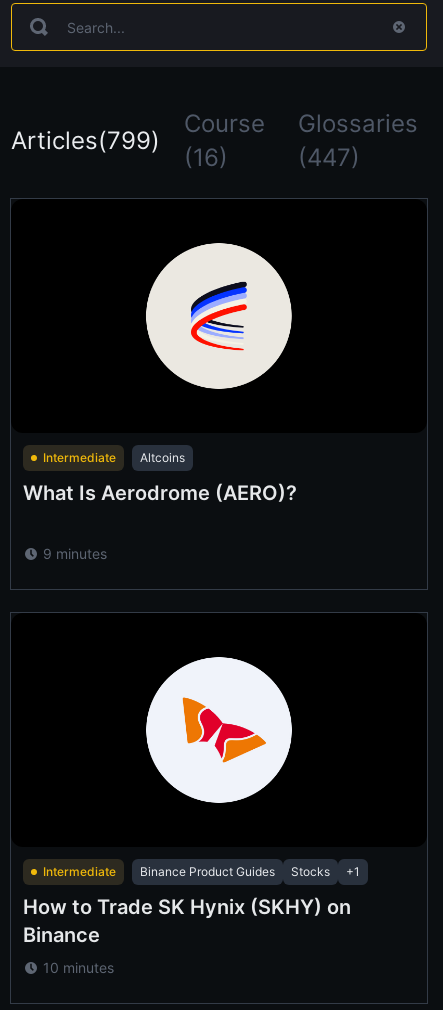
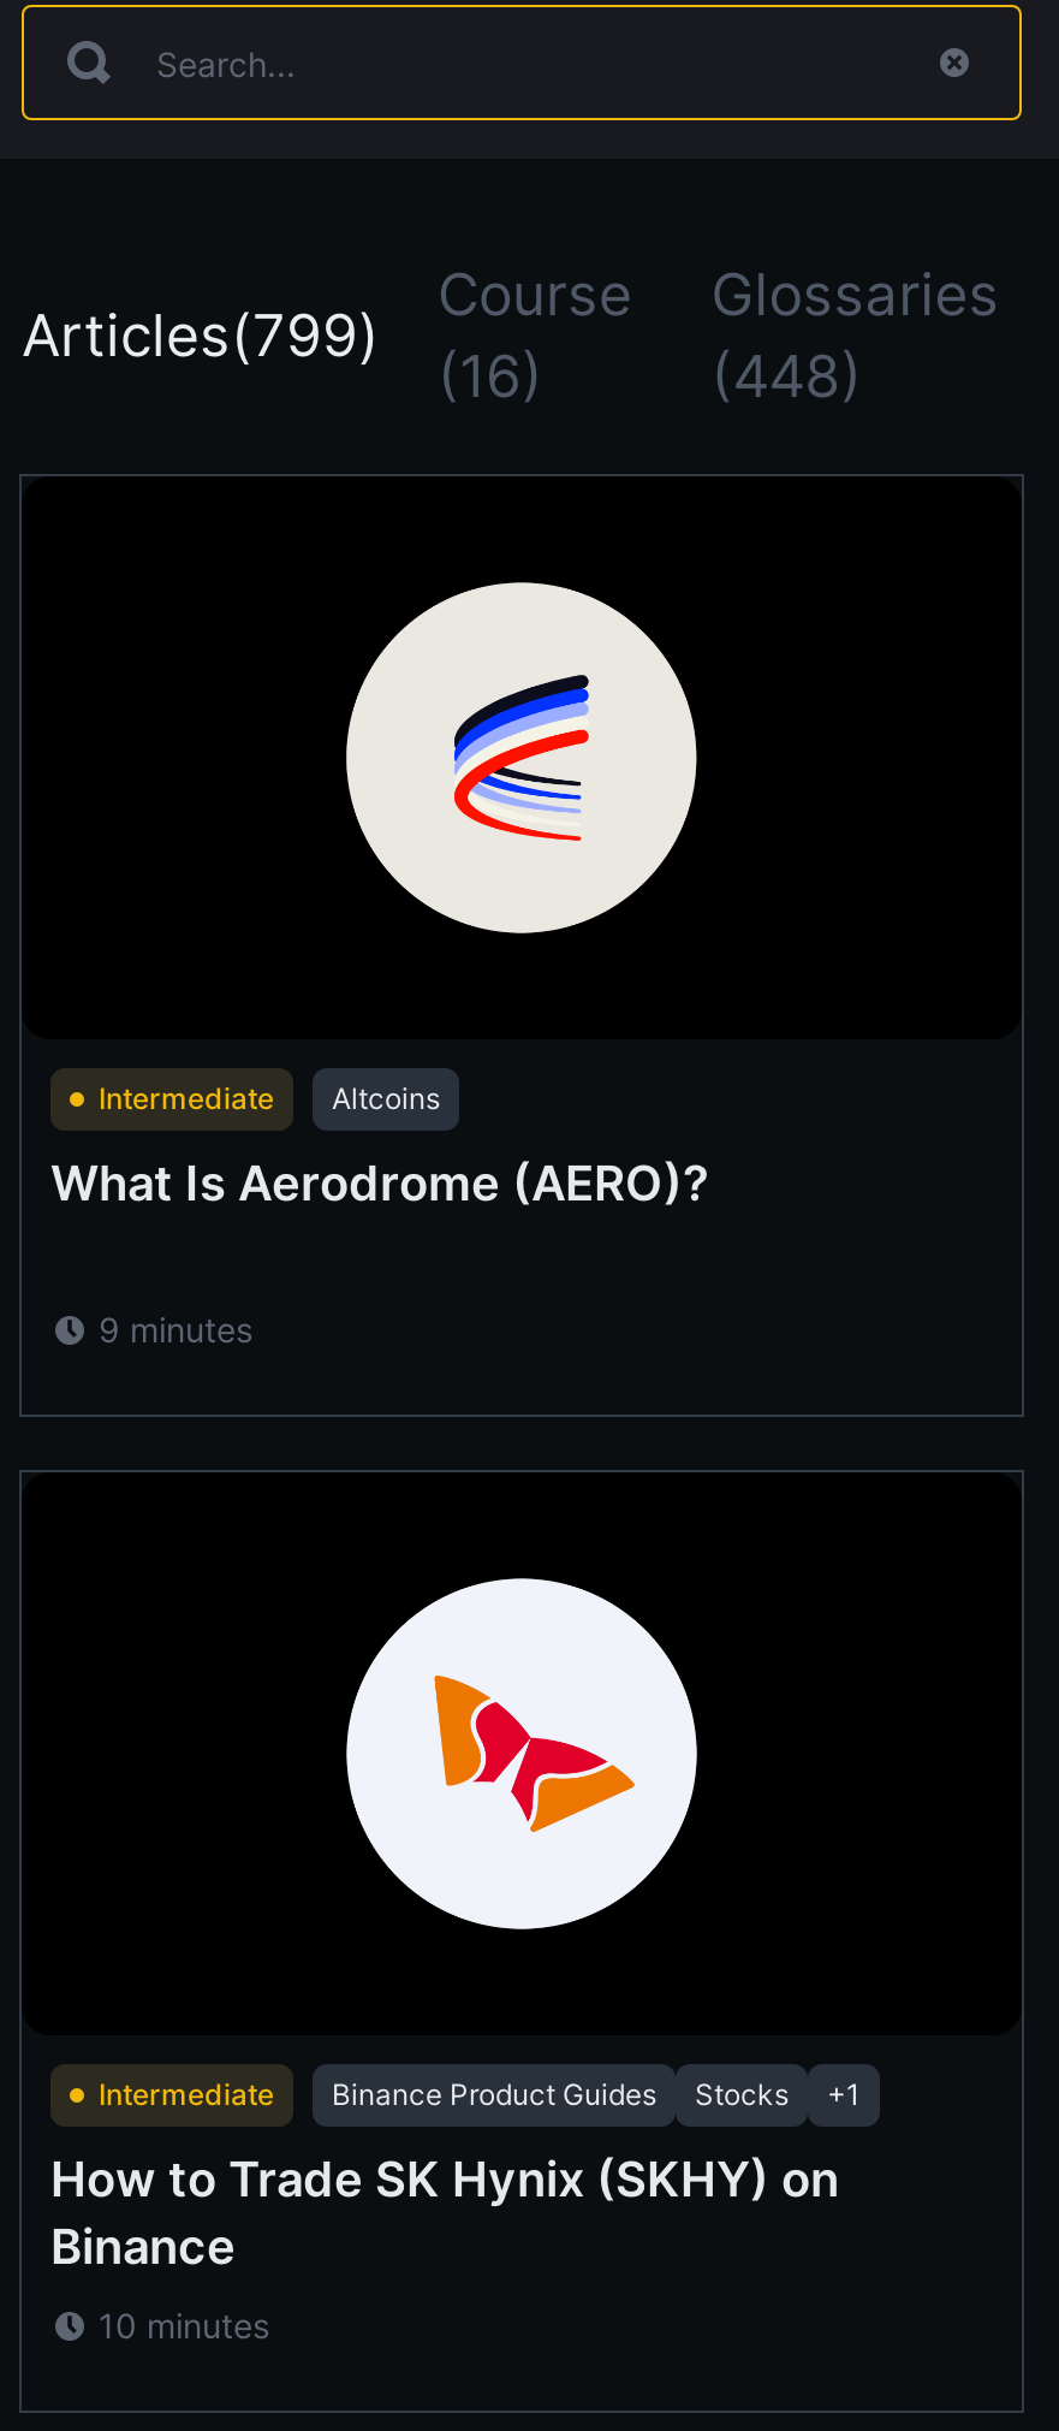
- (447)
+ (448)
